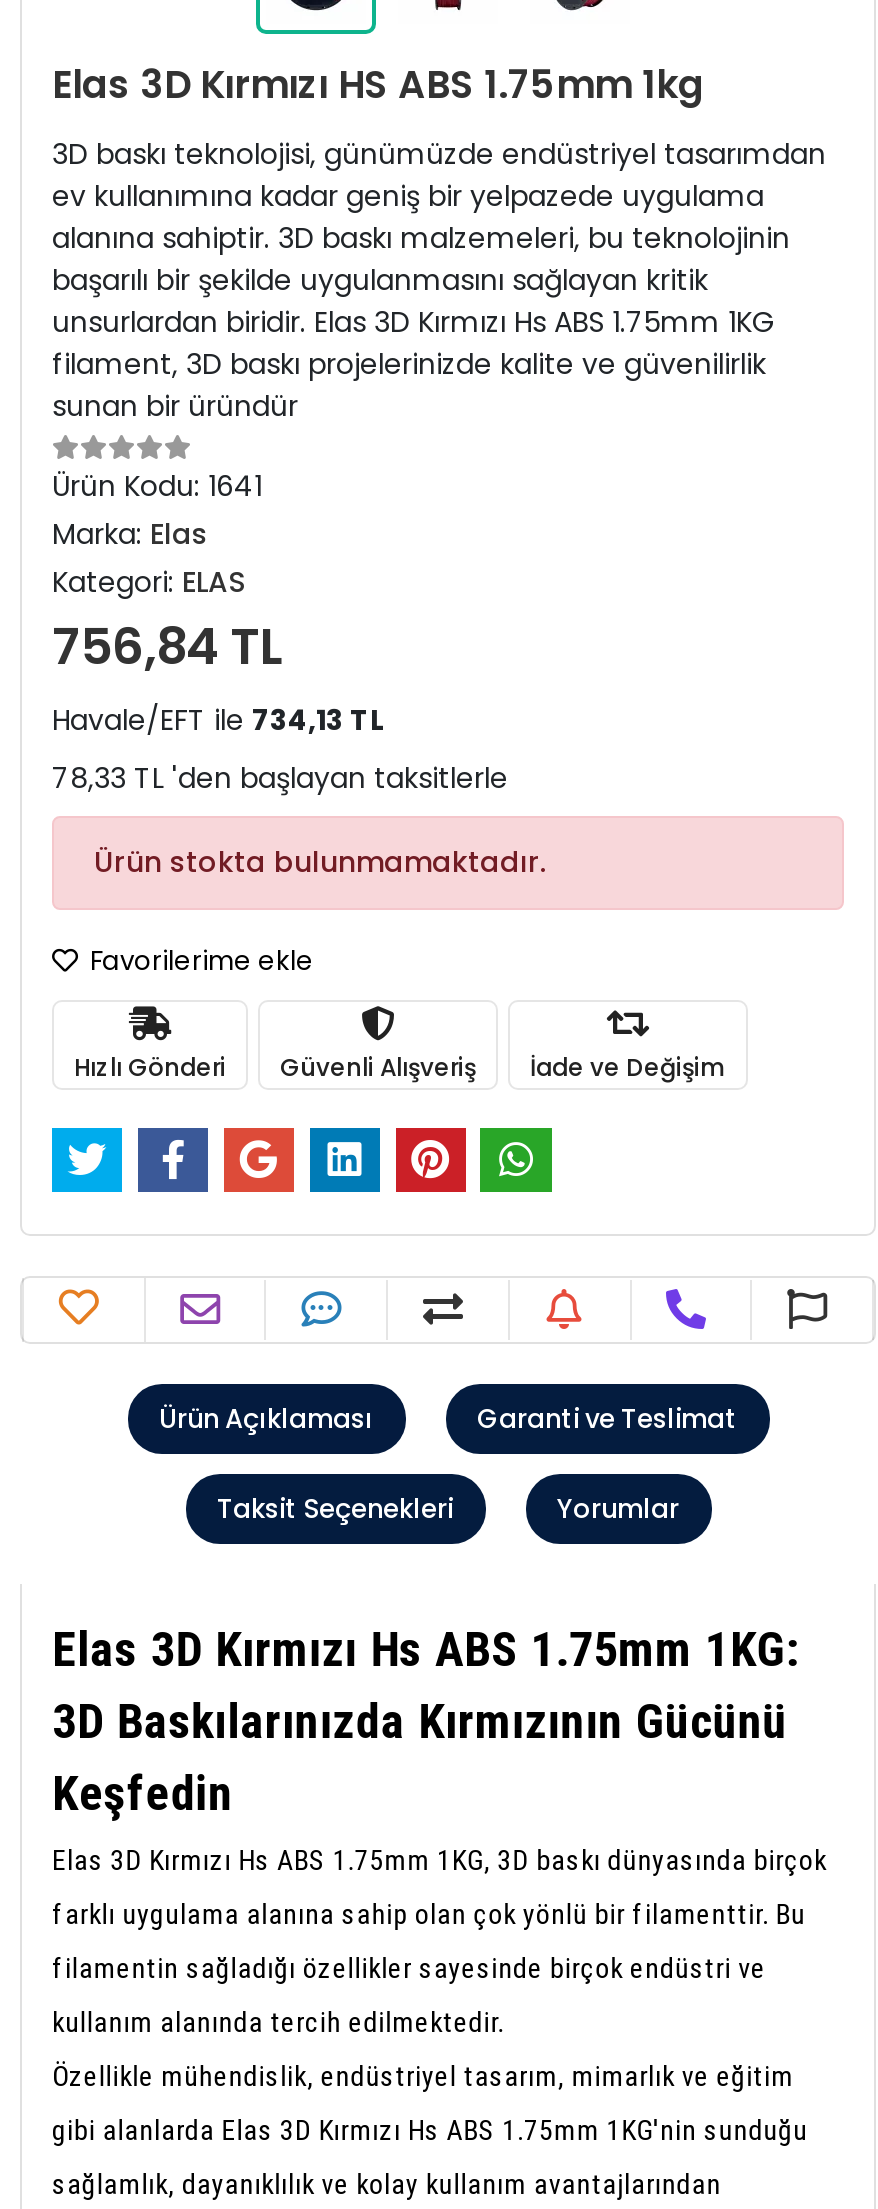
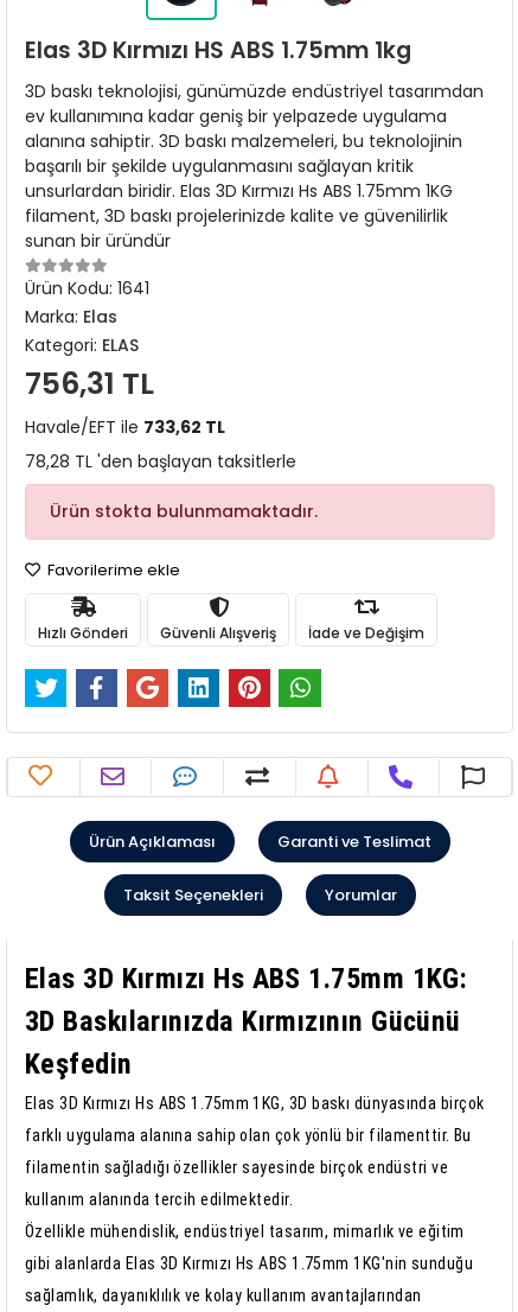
- 756,84 TL
+ 756,31 TL

- Havale/EFT ile 734,13 TL
+ Havale/EFT ile 733,62 TL

- 78,33 TL 'den başlayan taksitlerle
+ 78,28 TL 'den başlayan taksitlerle
